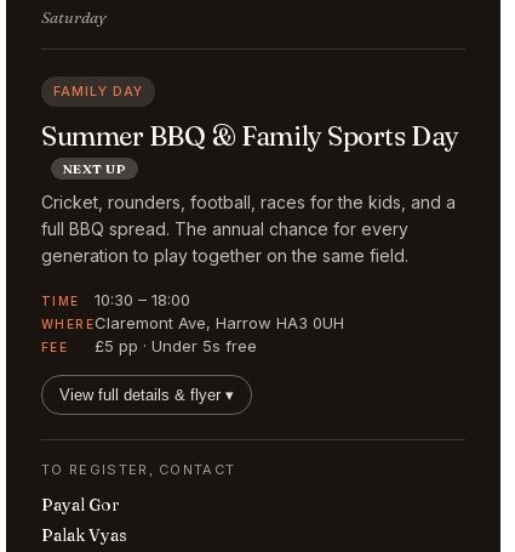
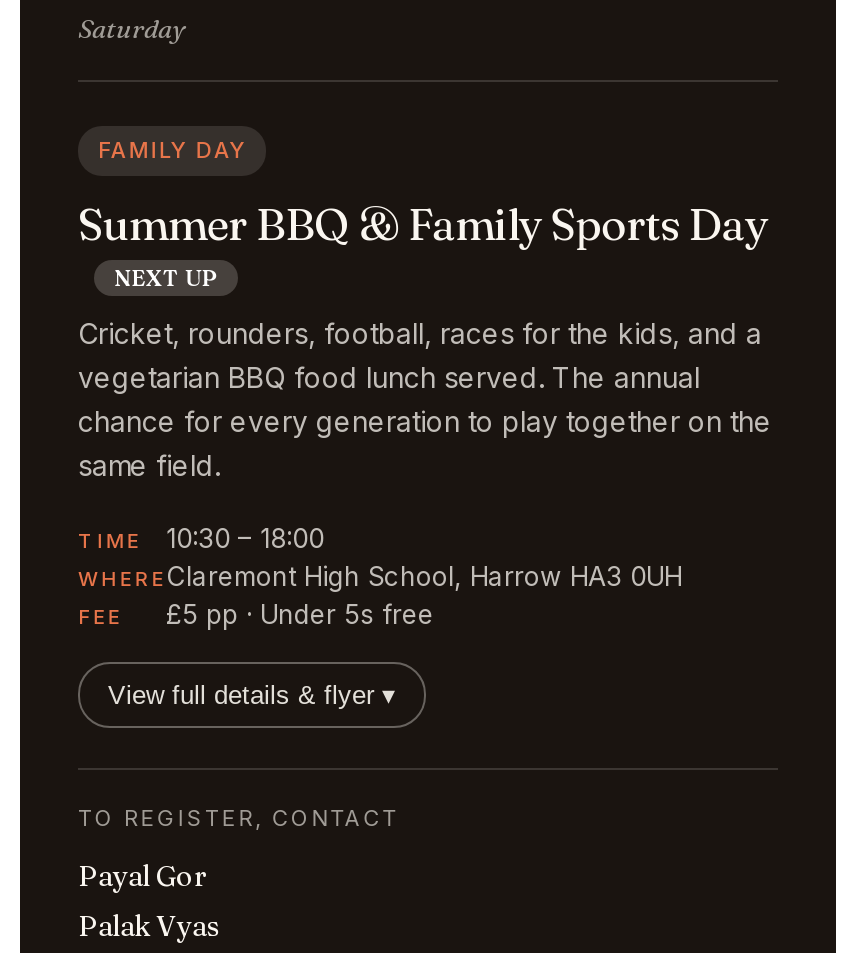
- full BBQ spread. The annual chance for every
- generation to play together on the same field.
+ vegetarian BBQ food lunch served. The annual
+ chance for every generation to play together on the
+ same field.

- WHERE Claremont Ave, Harrow HA3 0UH
+ WHERE Claremont High School, Harrow HA3 0UH
